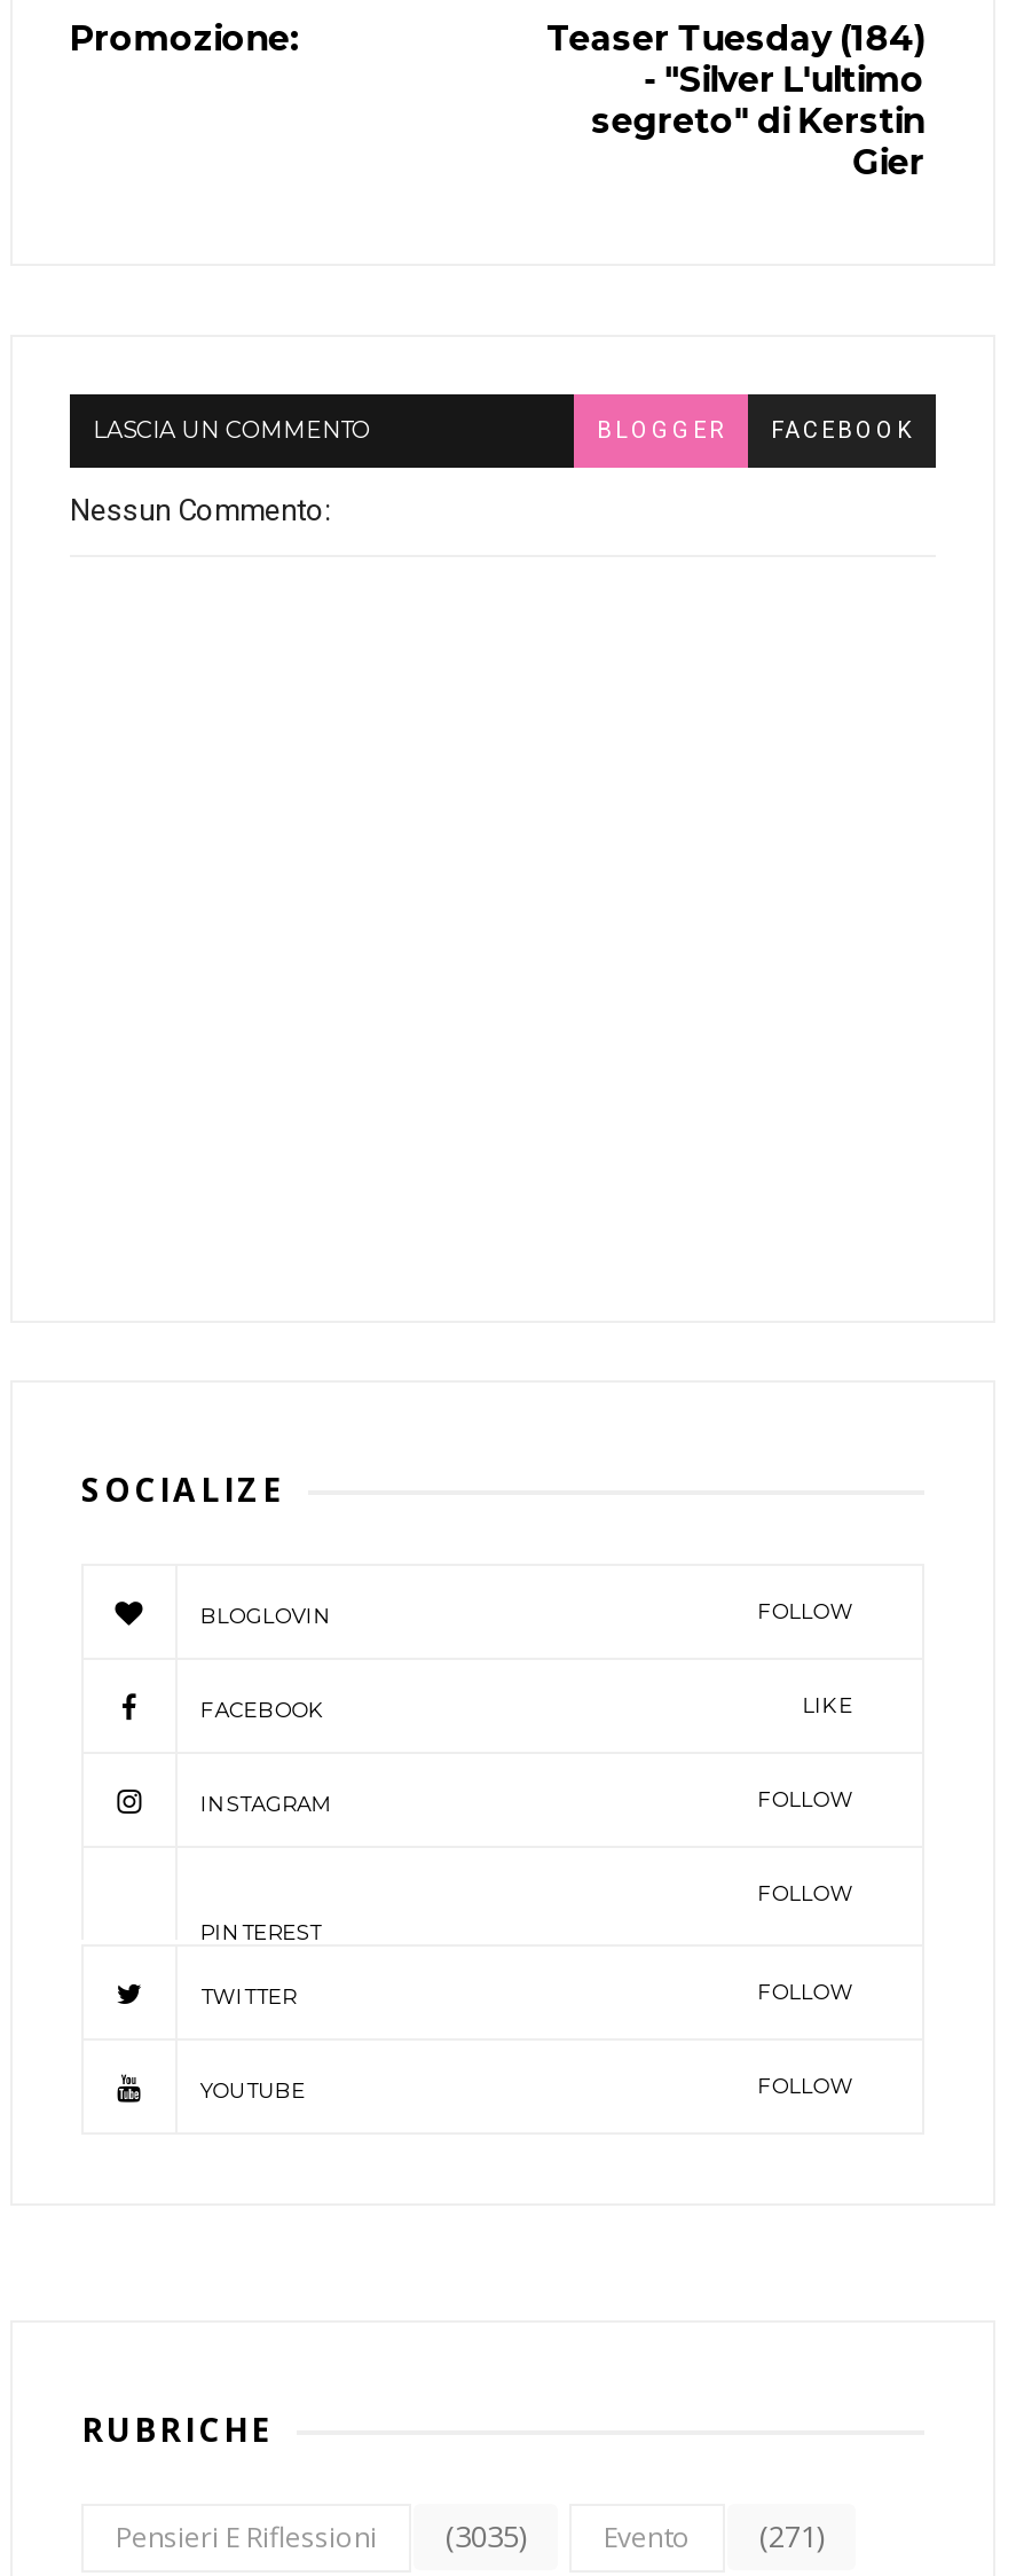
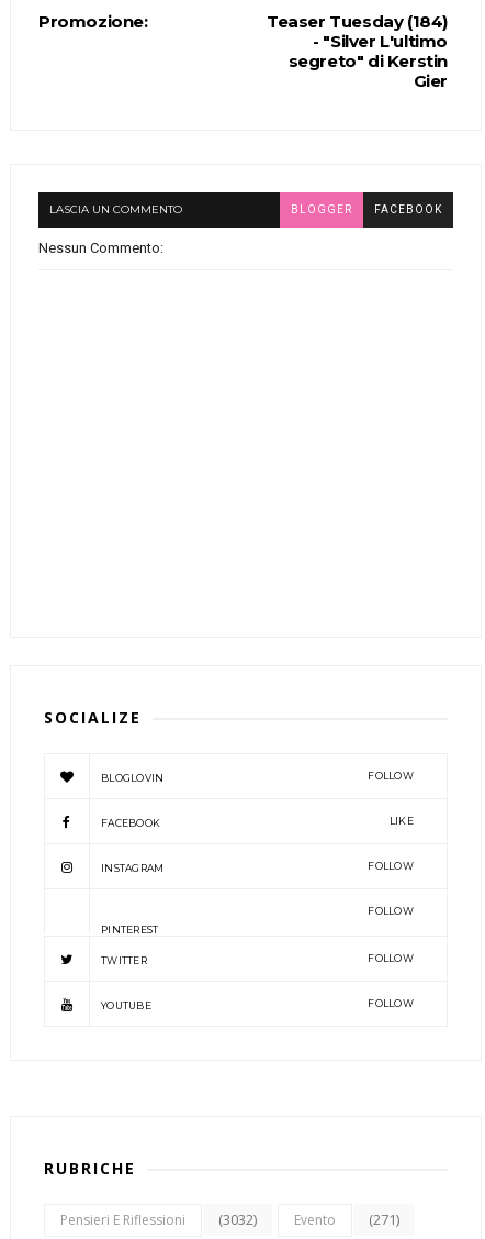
- Pensieri E Riflessioni (3035) Evento (271)
+ Pensieri E Riflessioni (3032) Evento (271)
